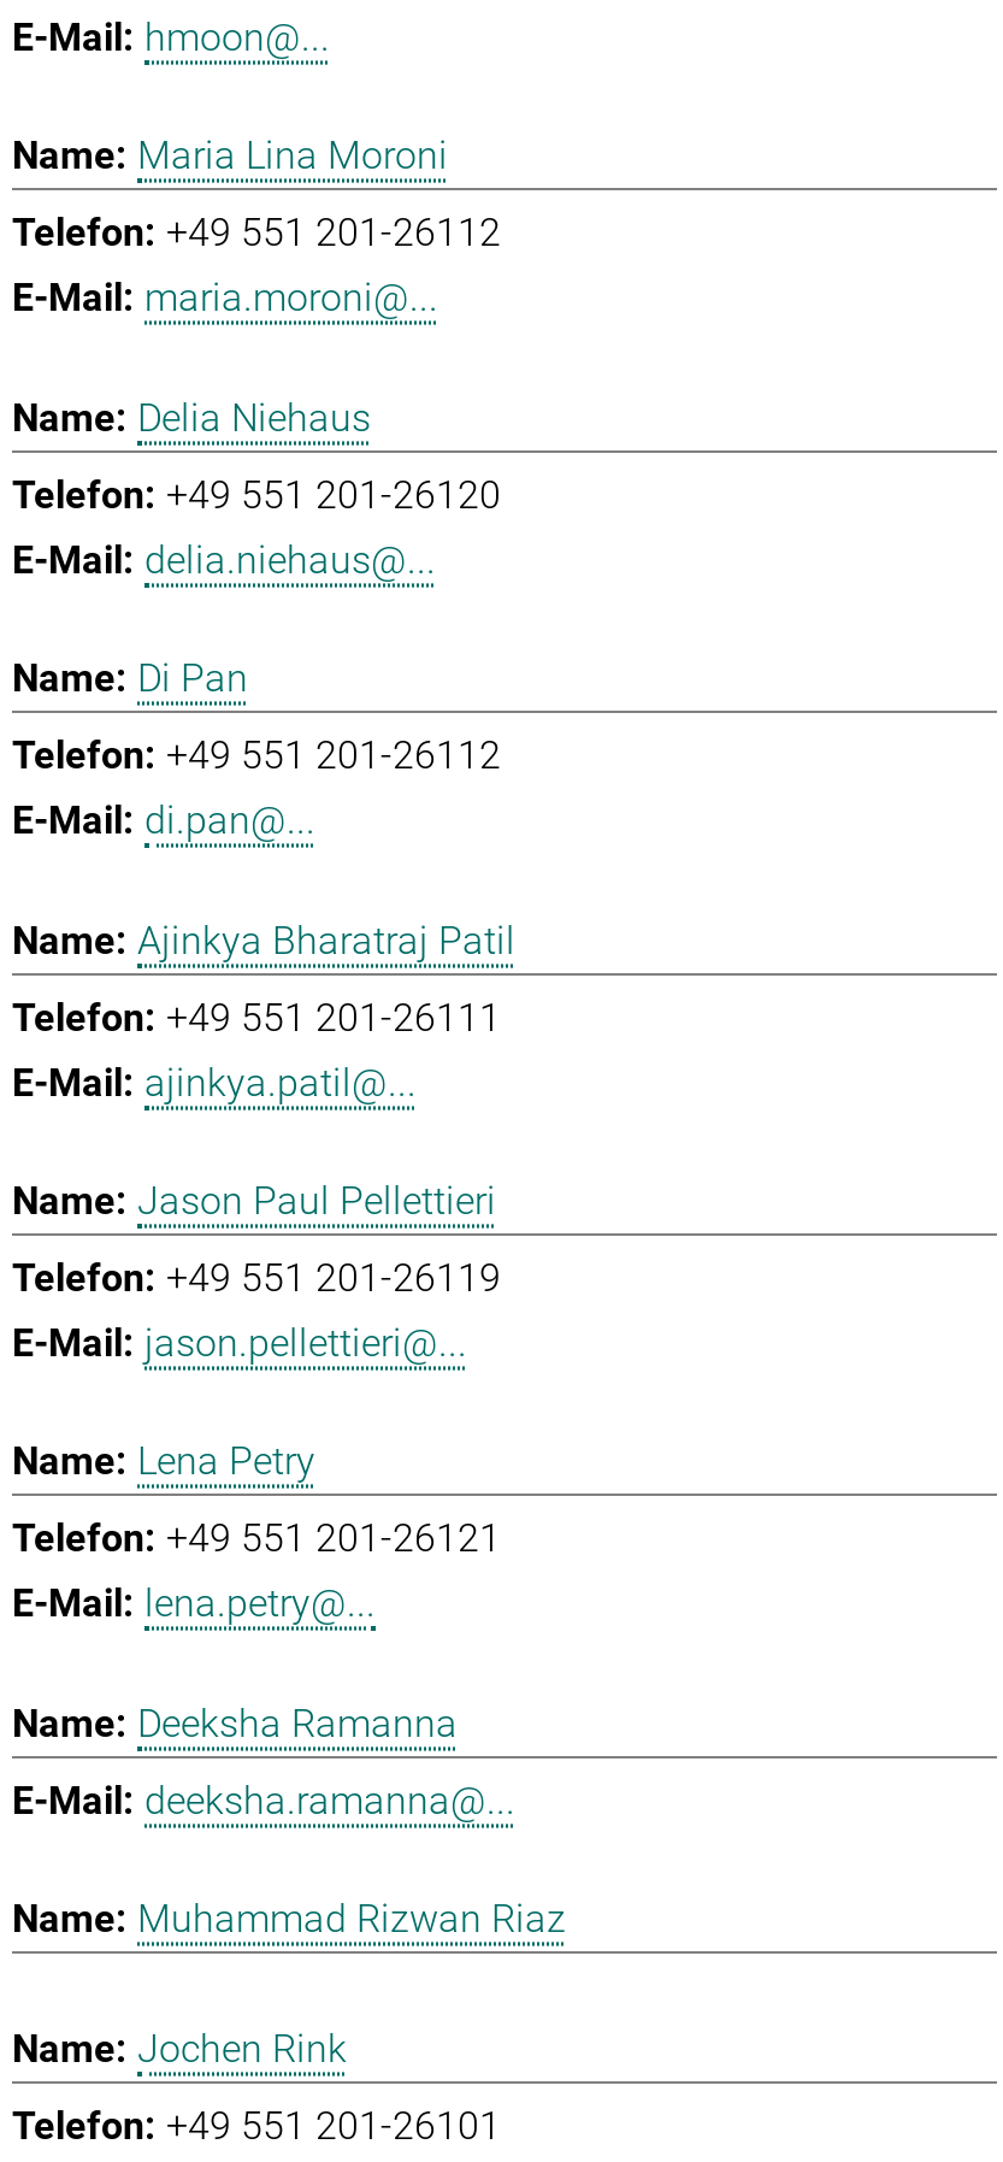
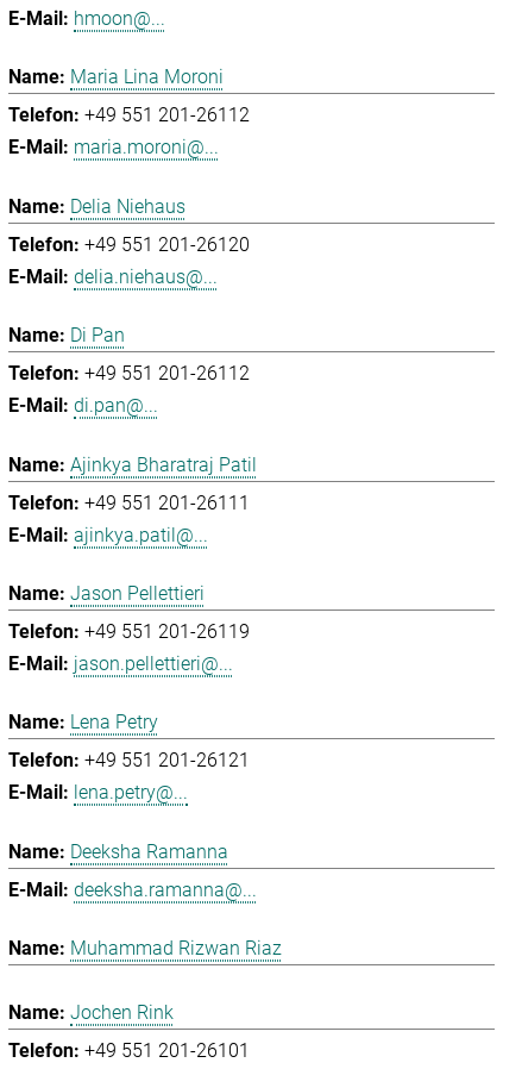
- Jason Paul Pellettieri
+ Jason Pellettieri
